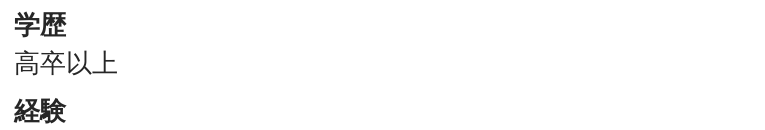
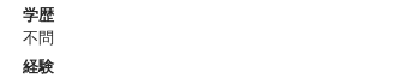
- 高卒以上
+ 不問
